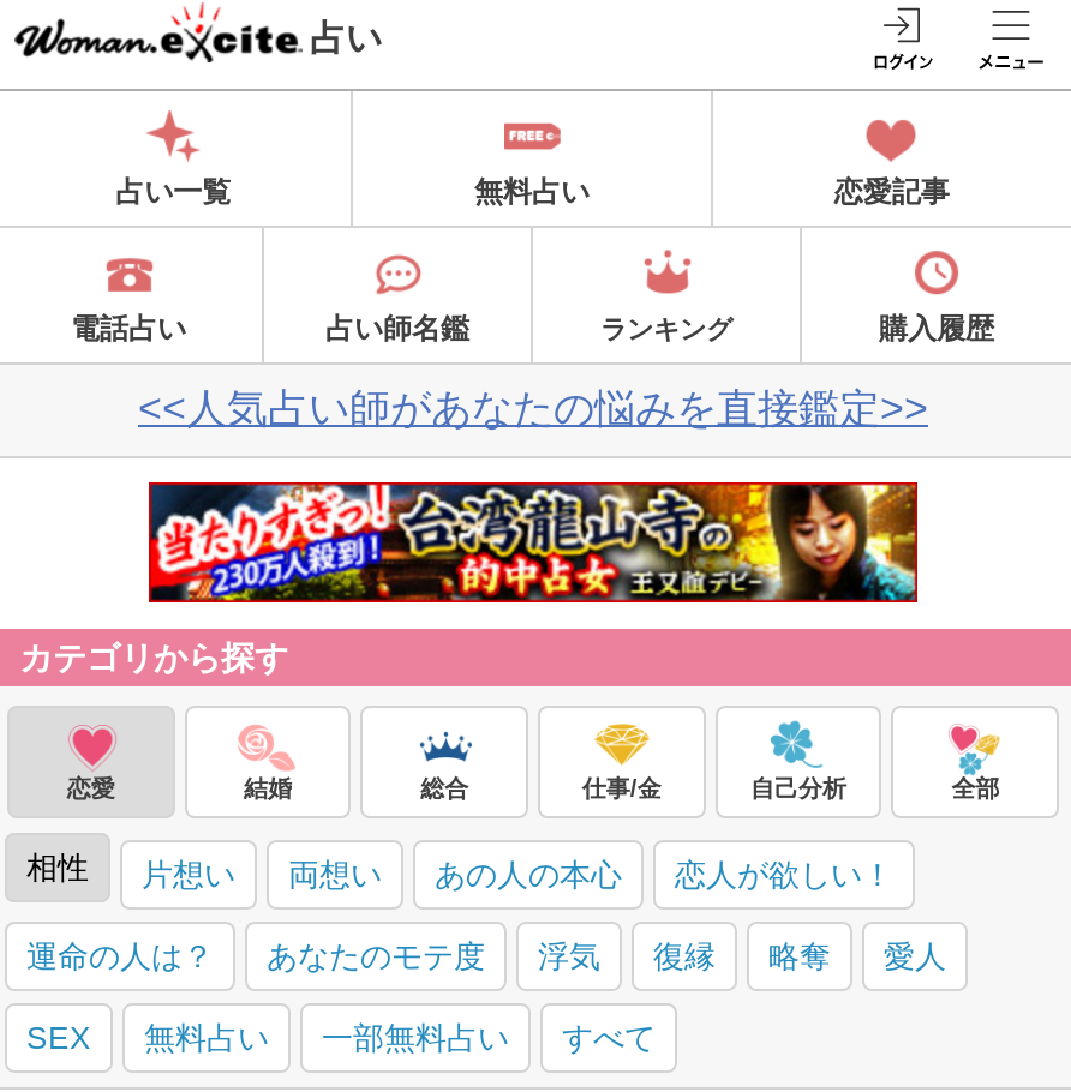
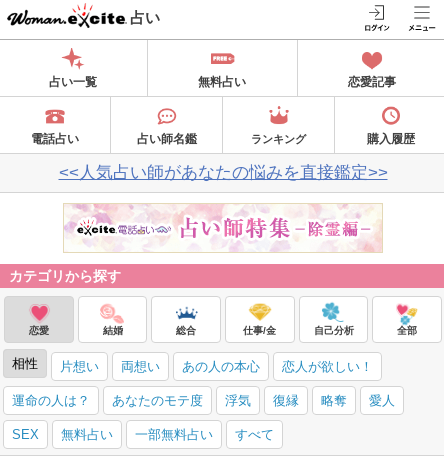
- [image]
+ [image]
